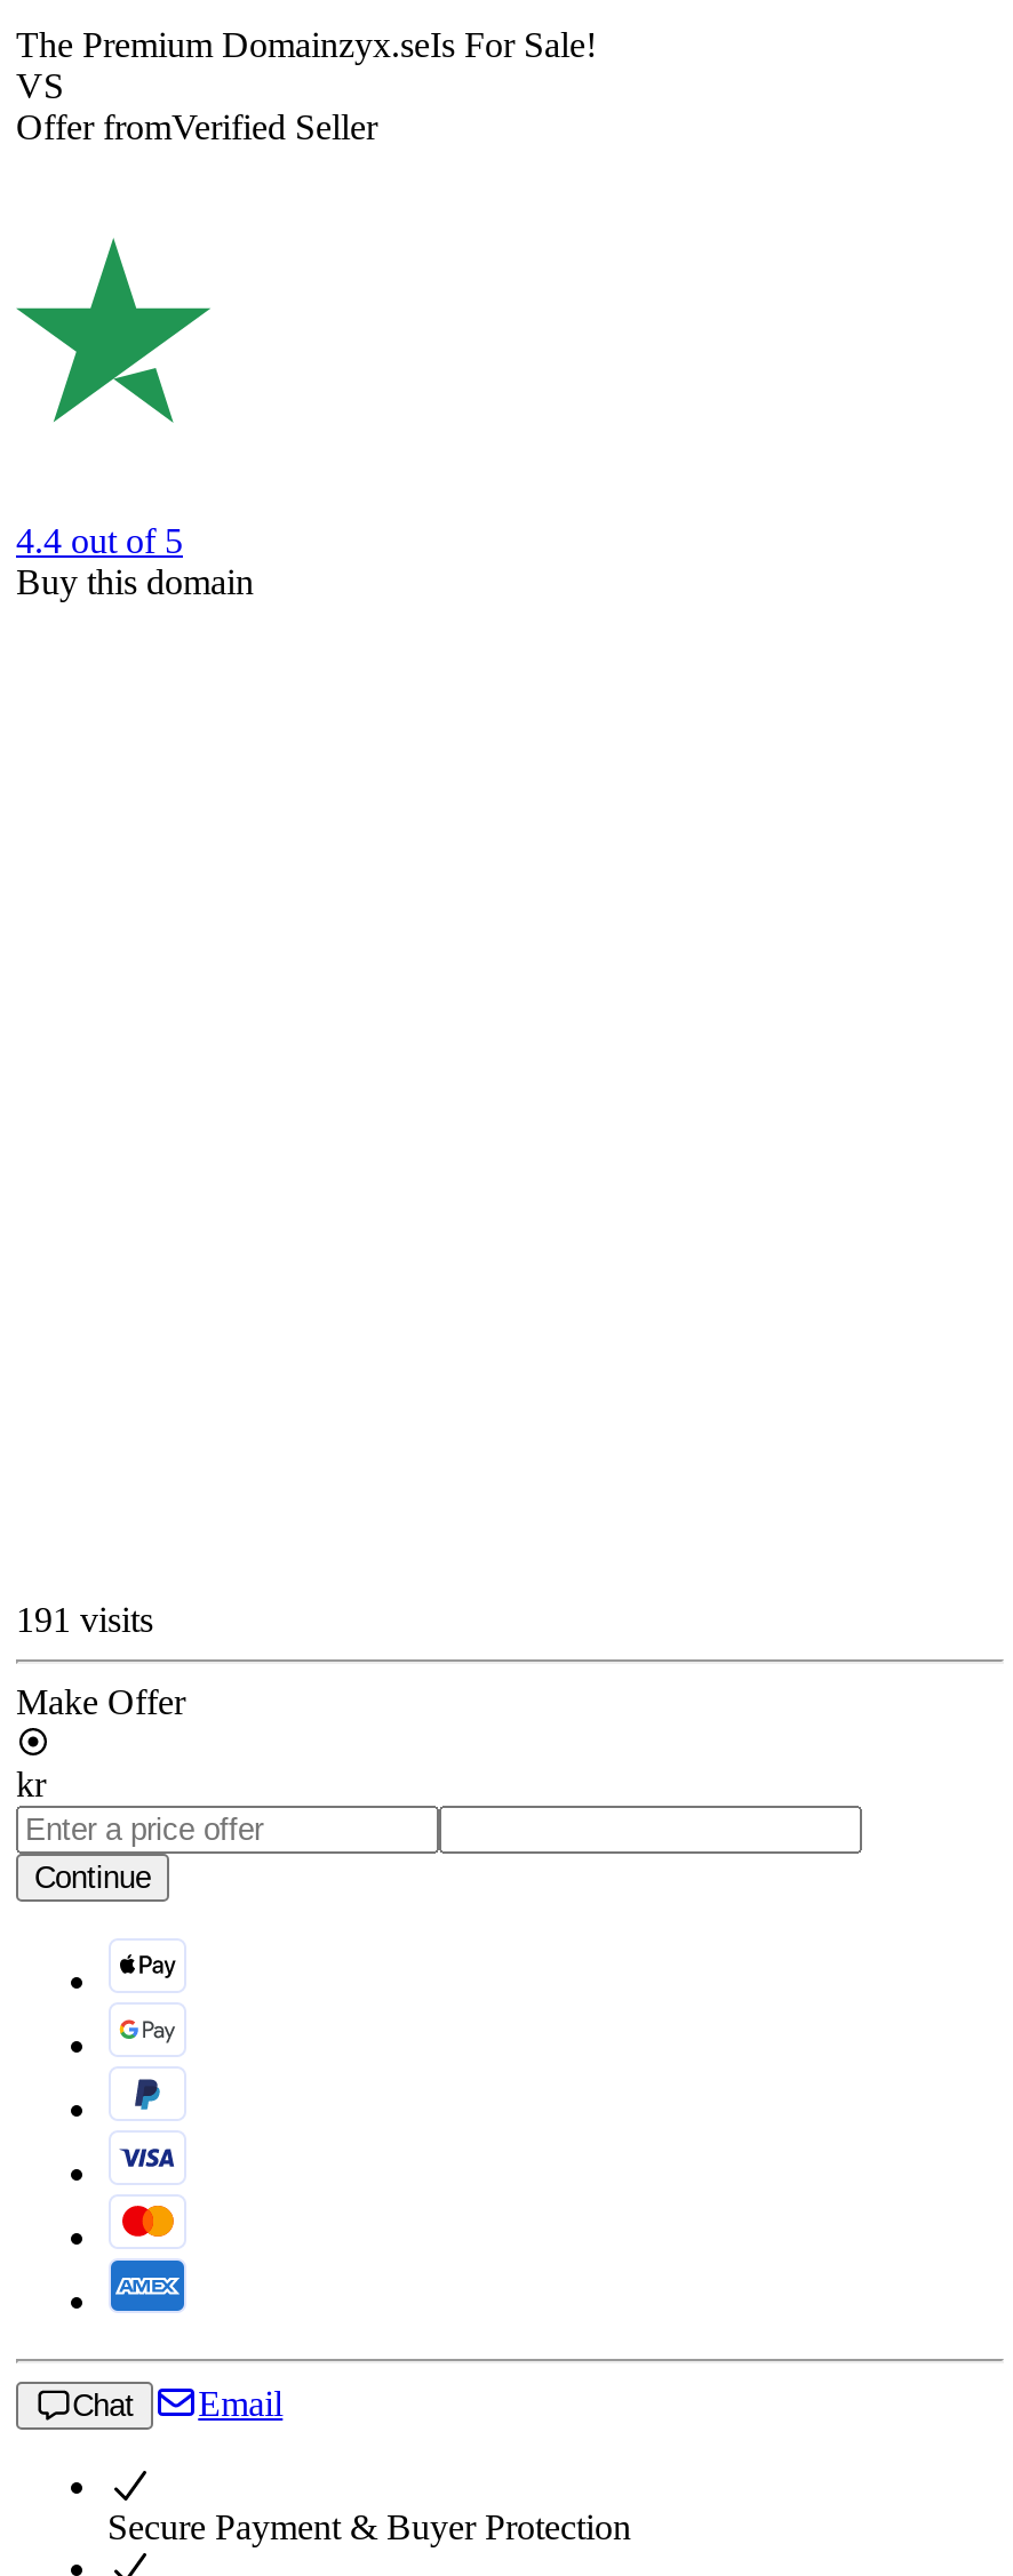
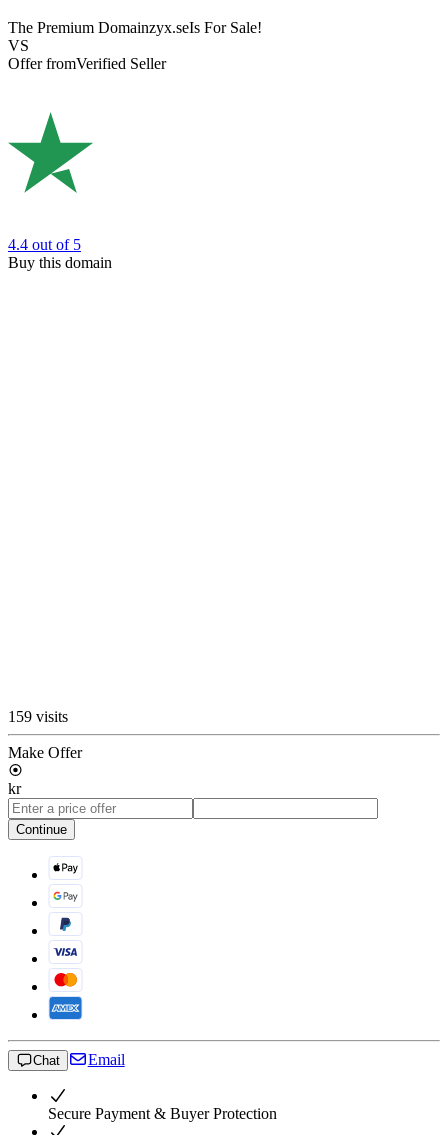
- 191 visits
+ 159 visits
